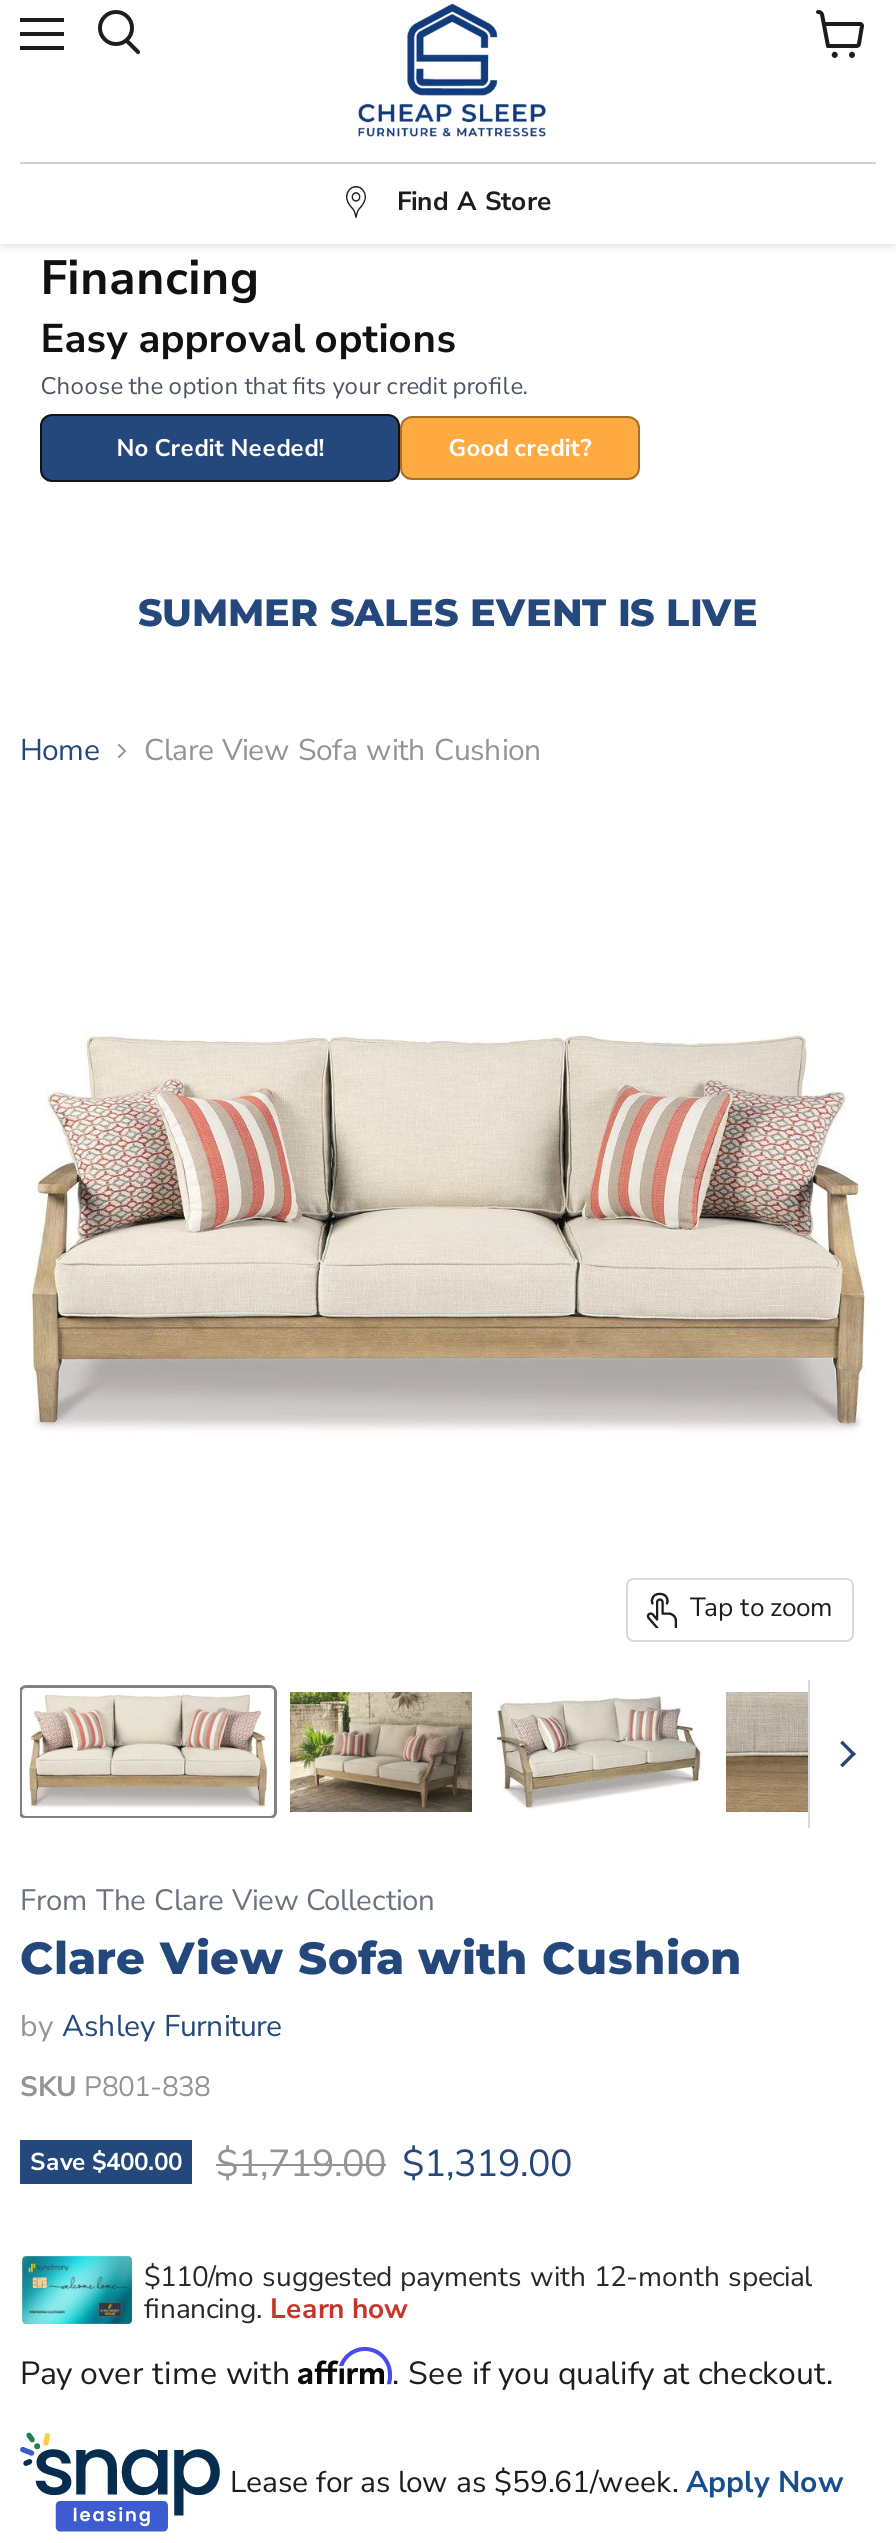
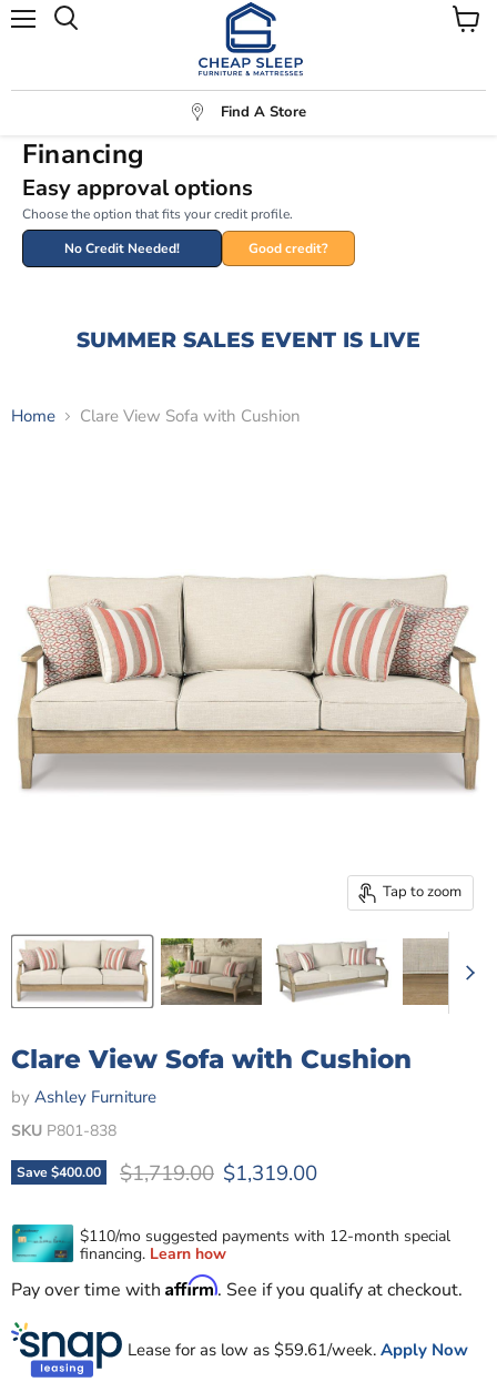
- From The Clare View Collection
